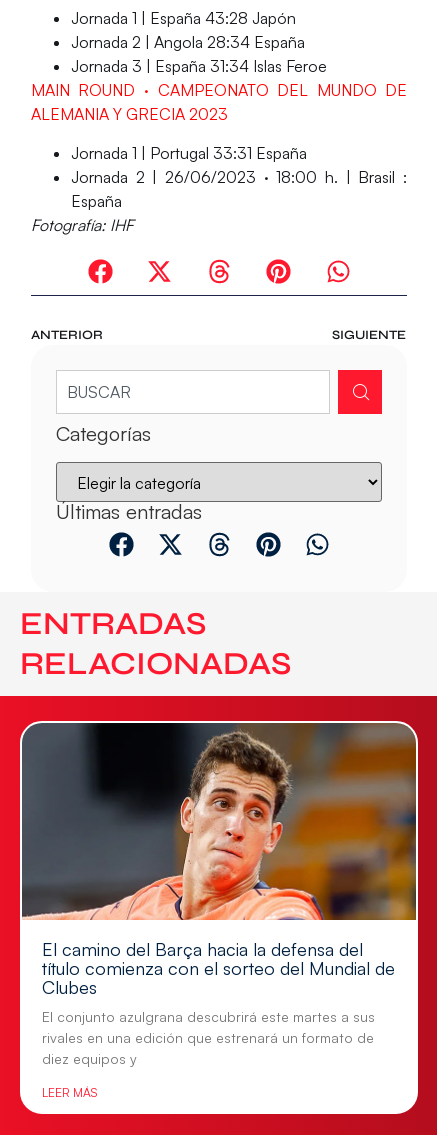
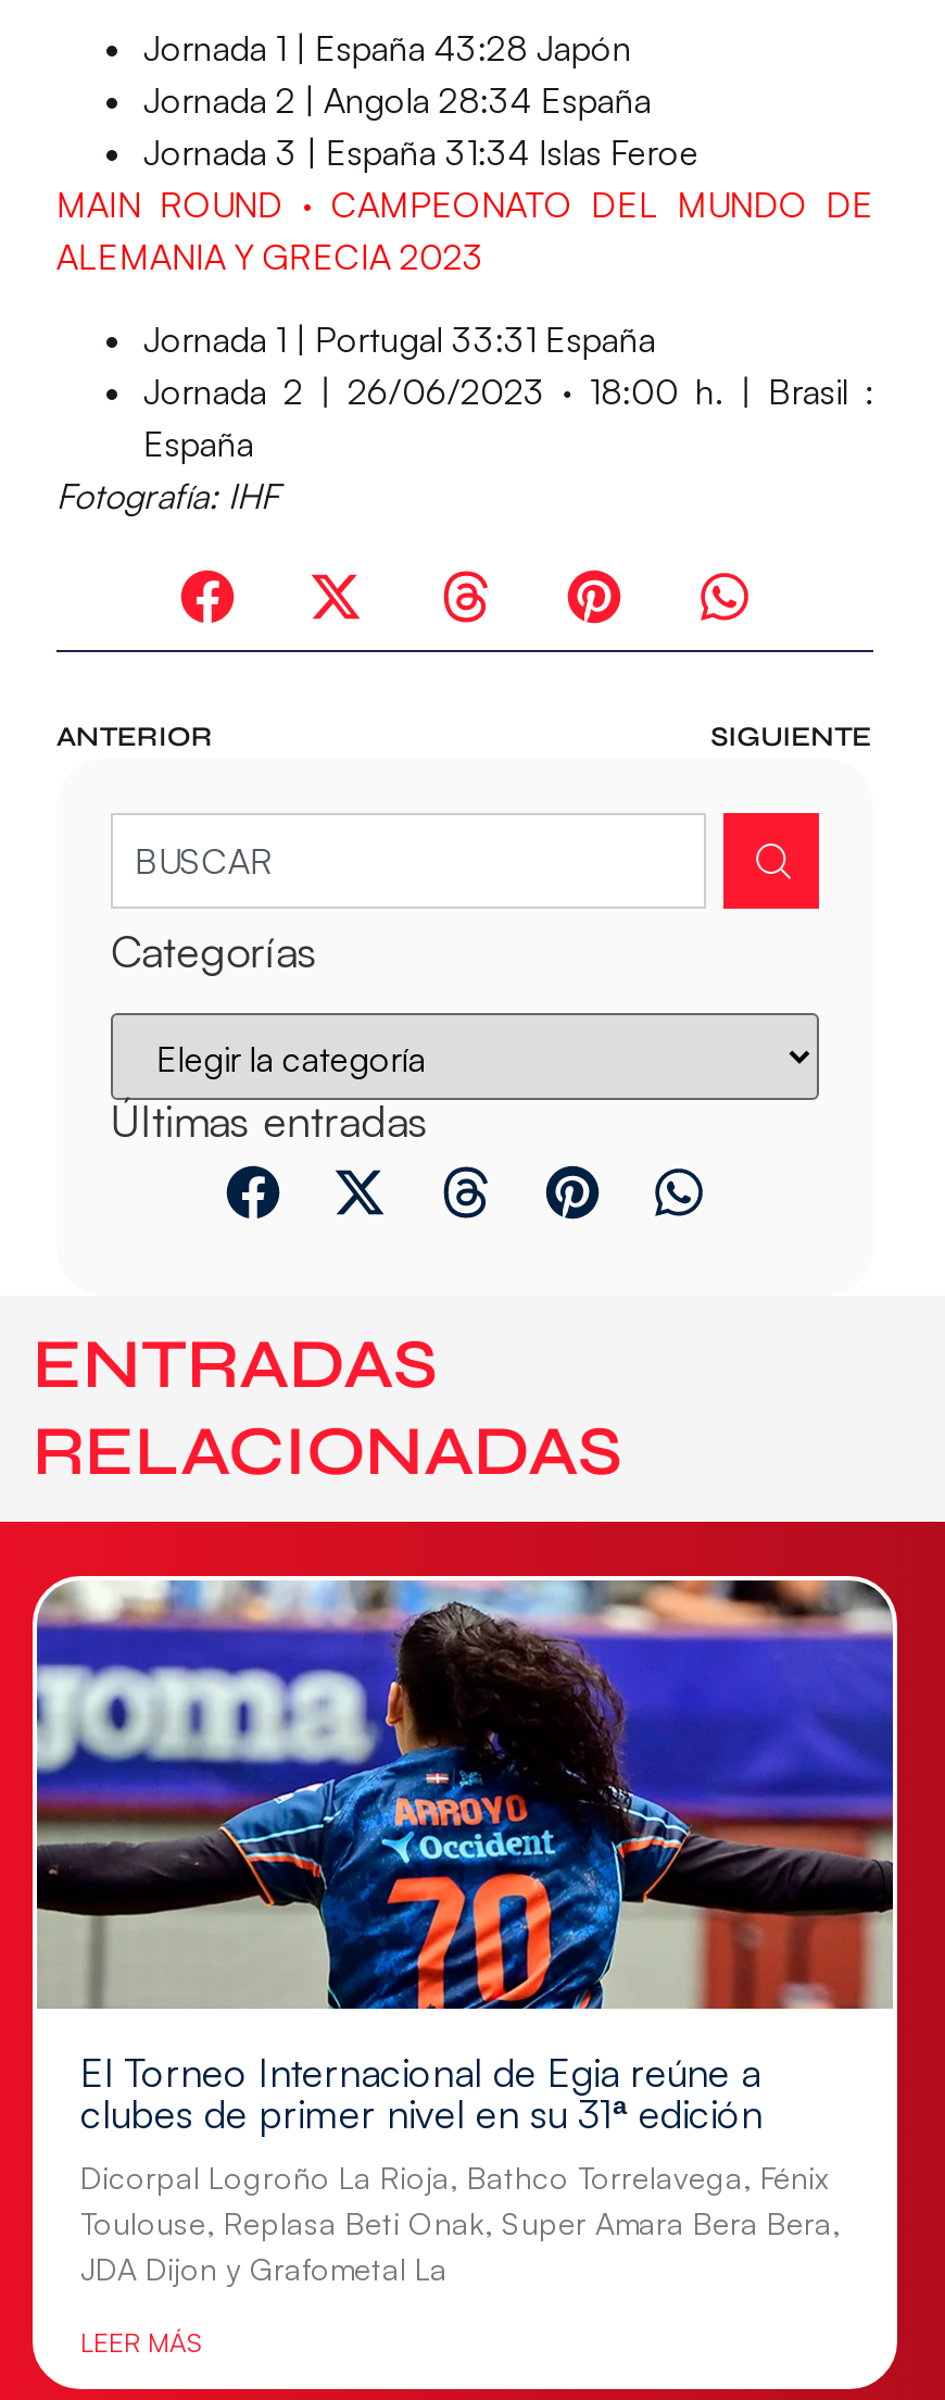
- [image]
- El camino del Barça hacia la defensa del
- título comienza con el sorteo del Mundial de
- Clubes
+ [image]
+ El Torneo Internacional de Egia reúne a
+ clubes de primer nivel en su 31ª edición

- El conjunto azulgrana descubrirá este martes a sus
- rivales en una edición que estrenará un formato de
- diez equipos y
+ Dicorpal Logroño La Rioja, Bathco Torrelavega, Fénix
+ Toulouse, Replasa Beti Onak, Super Amara Bera Bera,
+ JDA Dijon y Grafometal La
